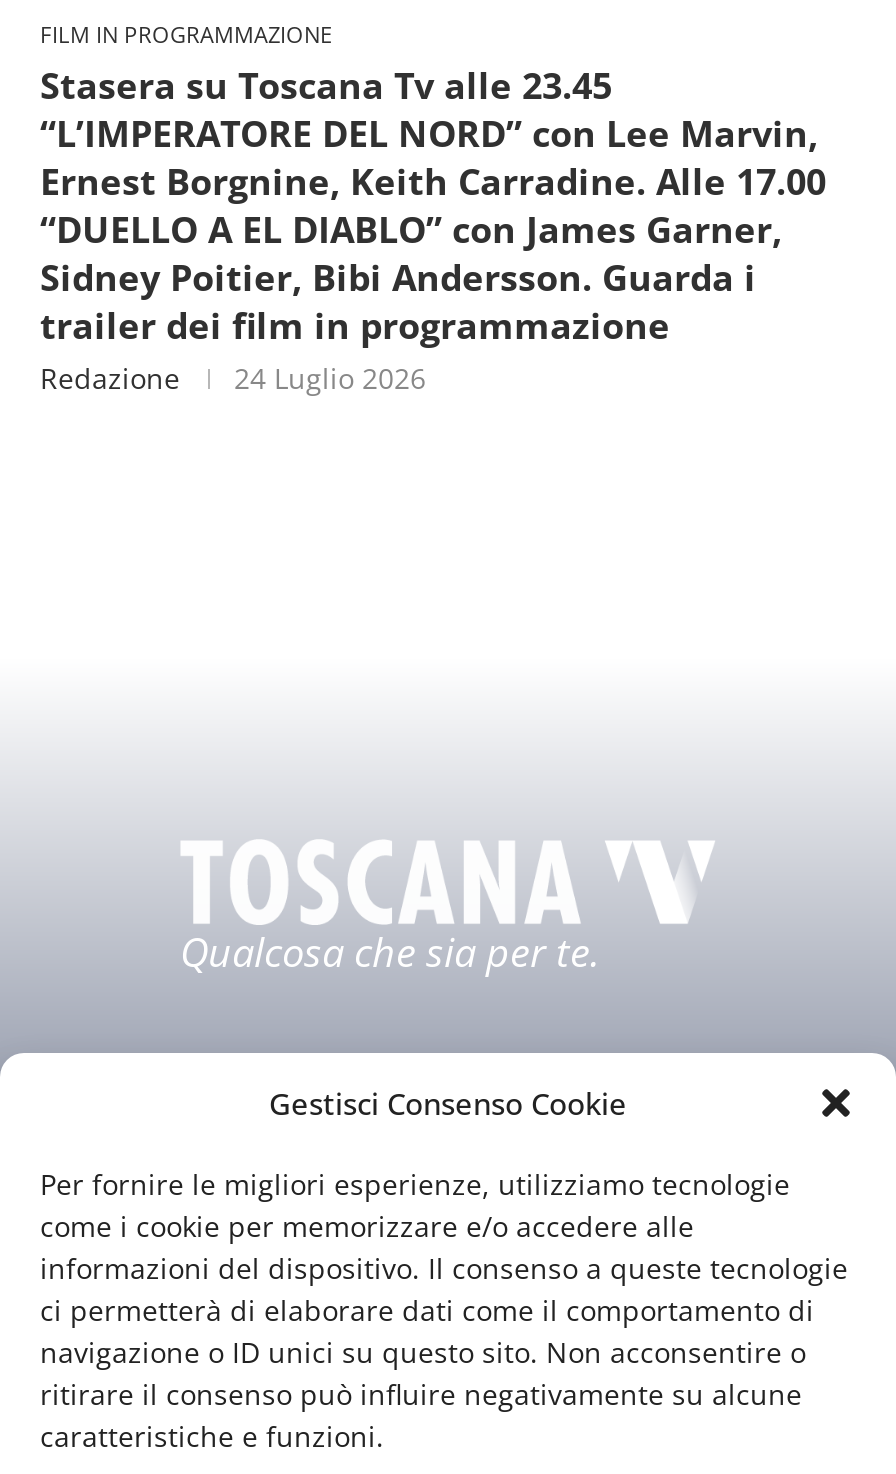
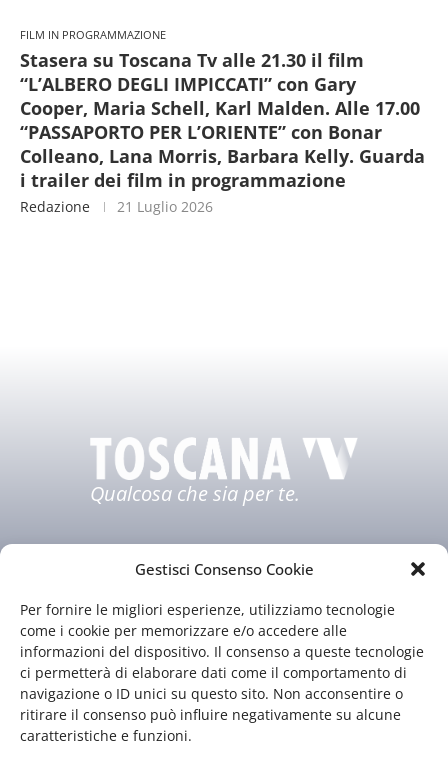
- Stasera su Toscana Tv alle 23.45
- “L’IMPERATORE DEL NORD” con Lee Marvin,
- Ernest Borgnine, Keith Carradine. Alle 17.00
- “DUELLO A EL DIABLO” con James Garner,
- Sidney Poitier, Bibi Andersson. Guarda i
- trailer dei film in programmazione
+ Stasera su Toscana Tv alle 21.30 il film
+ “L’ALBERO DEGLI IMPICCATI” con Gary
+ Cooper, Maria Schell, Karl Malden. Alle 17.00
+ “PASSAPORTO PER L’ORIENTE” con Bonar
+ Colleano, Lana Morris, Barbara Kelly. Guarda
+ i trailer dei film in programmazione

- Redazione 24 Luglio 2026
+ Redazione 21 Luglio 2026
